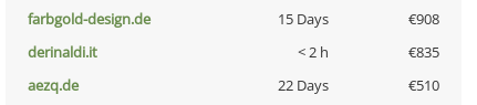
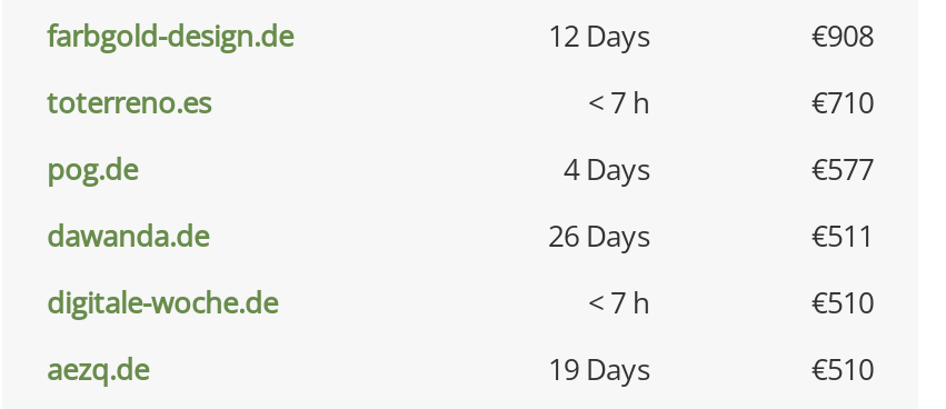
- 15 Days
+ 12 Days

- derinaldi.it
- < 2 h
- €835
+ toterreno.es
+ < 7 h
+ €710
+ pog.de
+ 4 Days
+ €577
+ dawanda.de
+ 26 Days
+ €511
+ digitale-woche.de
+ < 7 h
+ €510

- 22 Days
+ 19 Days
